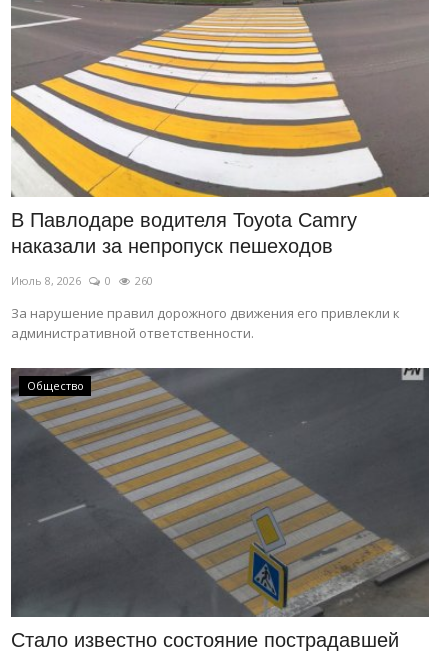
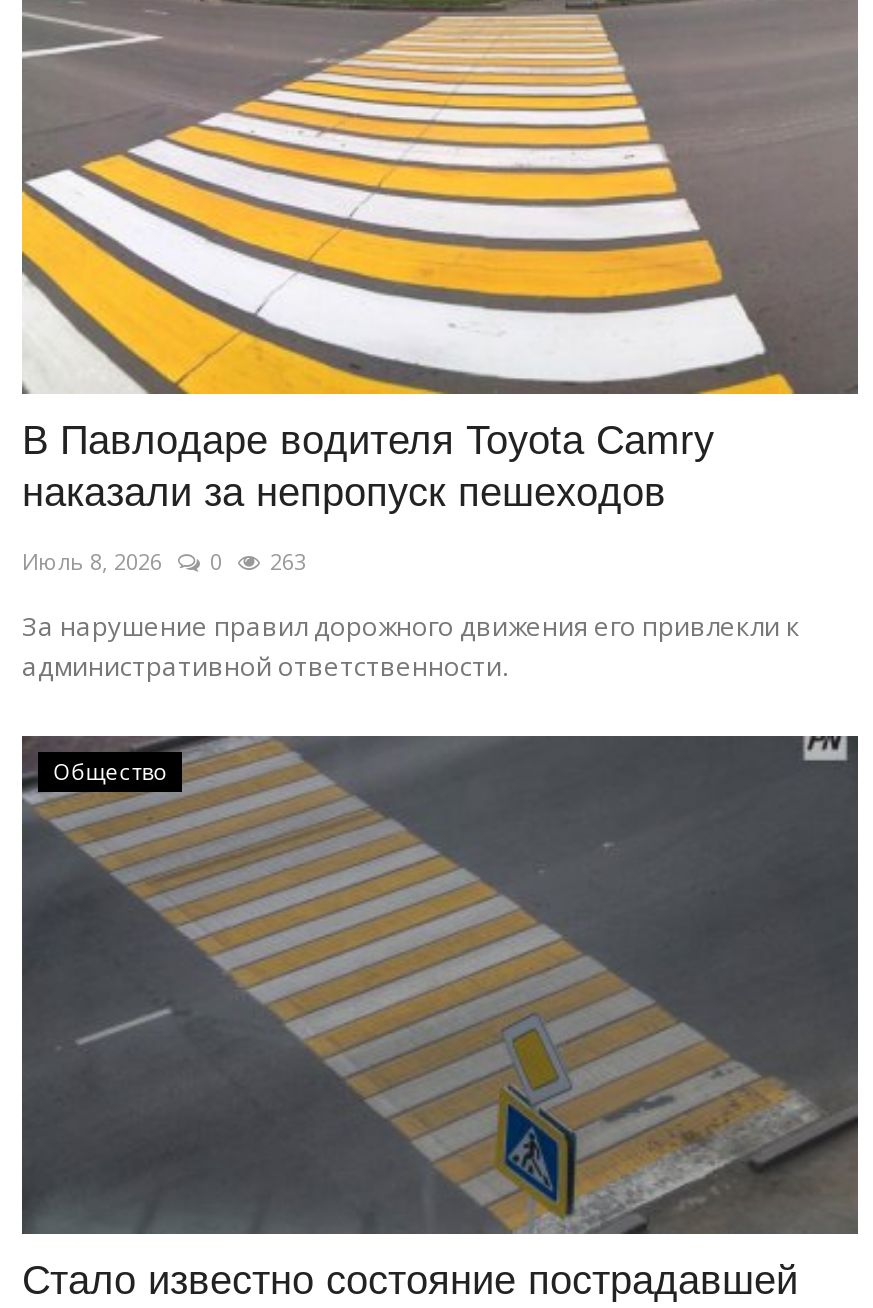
- 260
+ 263
